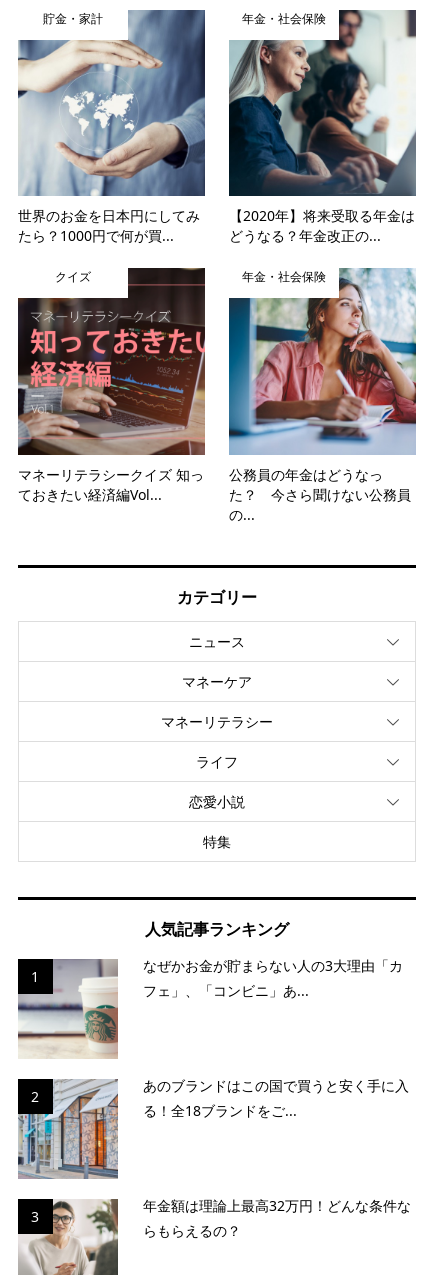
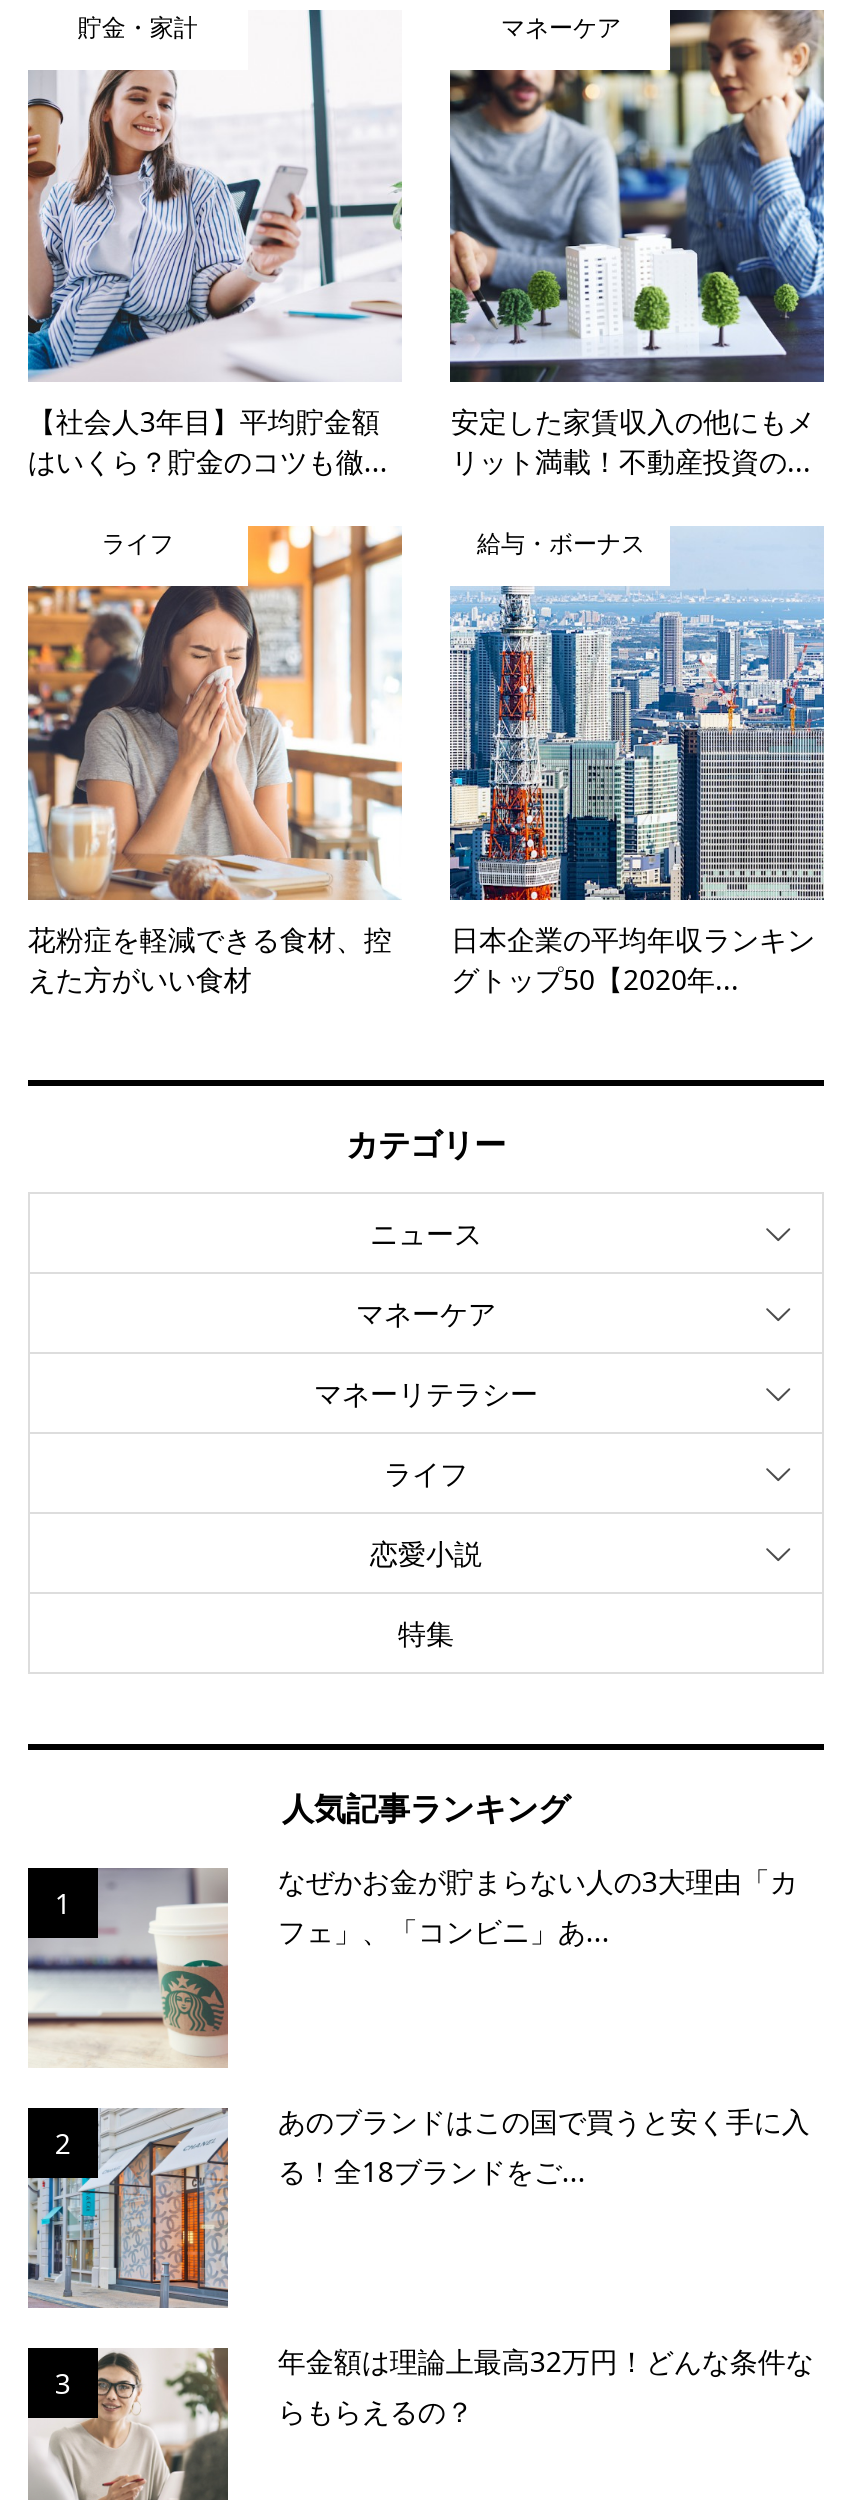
- [image]
- 世界のお金を日本円にしてみ
- たら？1000円で何が買...
+ [image]
+ 【社会人3年目】平均貯金額
+ はいくら？貯金のコツも徹...

- [image]
- 年金・社会保険
+ [image]
+ マネーケア

- 【2020年】将来受取る年金は
- どうなる？年金改正の...
+ 安定した家賃収入の他にもメ
+ リット満載！不動産投資の...

- [image]
- クイズ
+ [image]
+ ライフ

- [image]
- 年金・社会保険
+ [image]
+ 給与・ボーナス

- マネーリテラシークイズ 知っ
- ておきたい経済編Vol...
+ 花粉症を軽減できる食材、控
+ えた方がいい食材

- 公務員の年金はどうなっ
- た？ 今さら聞けない公務員
- の...
+ 日本企業の平均年収ランキン
+ グトップ50【2020年...
